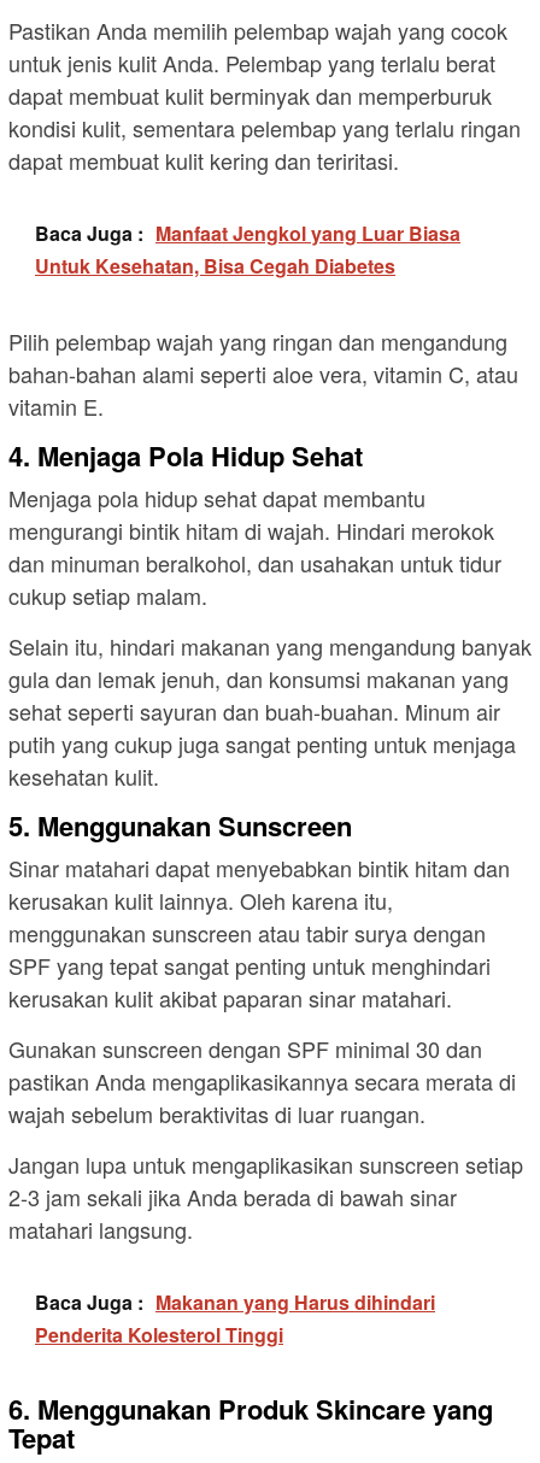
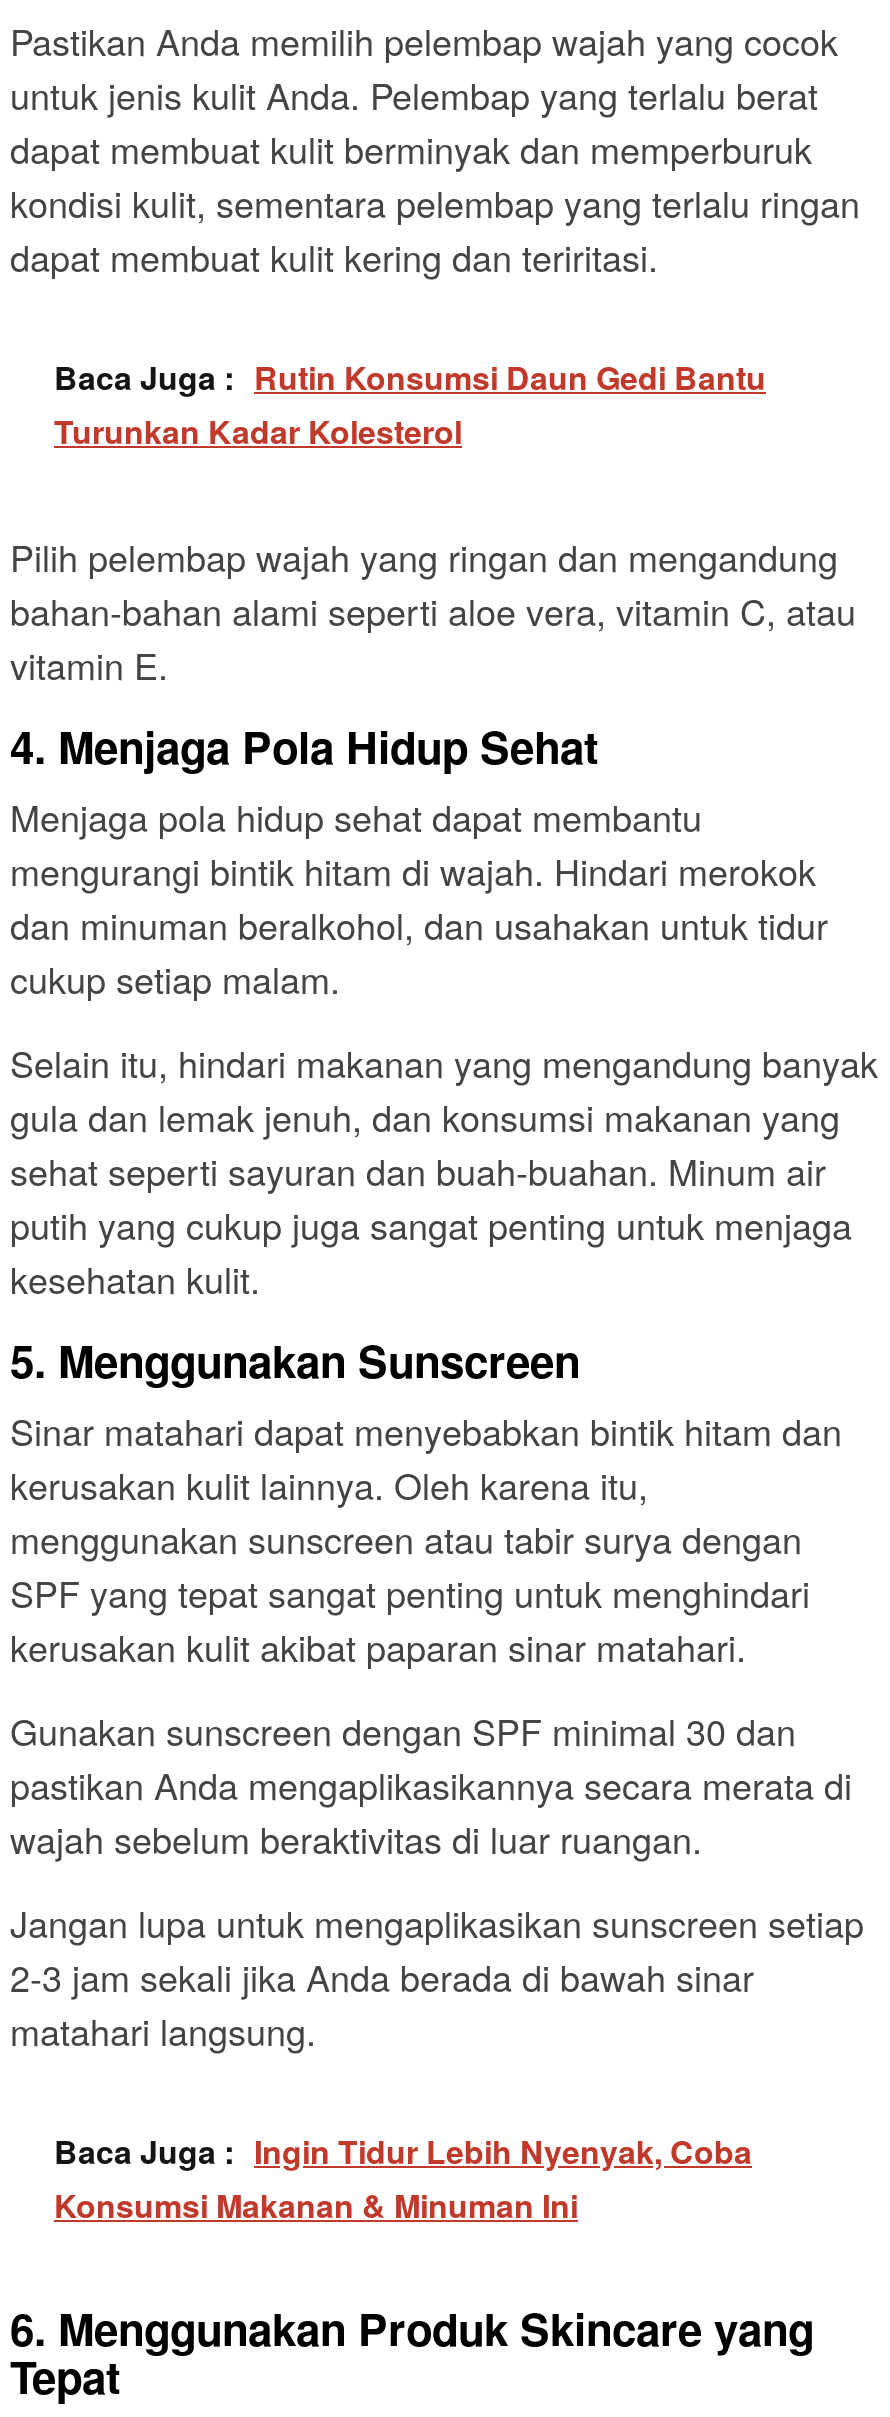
- Baca Juga : Manfaat Jengkol yang Luar Biasa
- Untuk Kesehatan, Bisa Cegah Diabetes
+ Baca Juga : Rutin Konsumsi Daun Gedi Bantu
+ Turunkan Kadar Kolesterol

- Baca Juga : Makanan yang Harus dihindari
- Penderita Kolesterol Tinggi
+ Baca Juga : Ingin Tidur Lebih Nyenyak, Coba
+ Konsumsi Makanan & Minuman Ini
